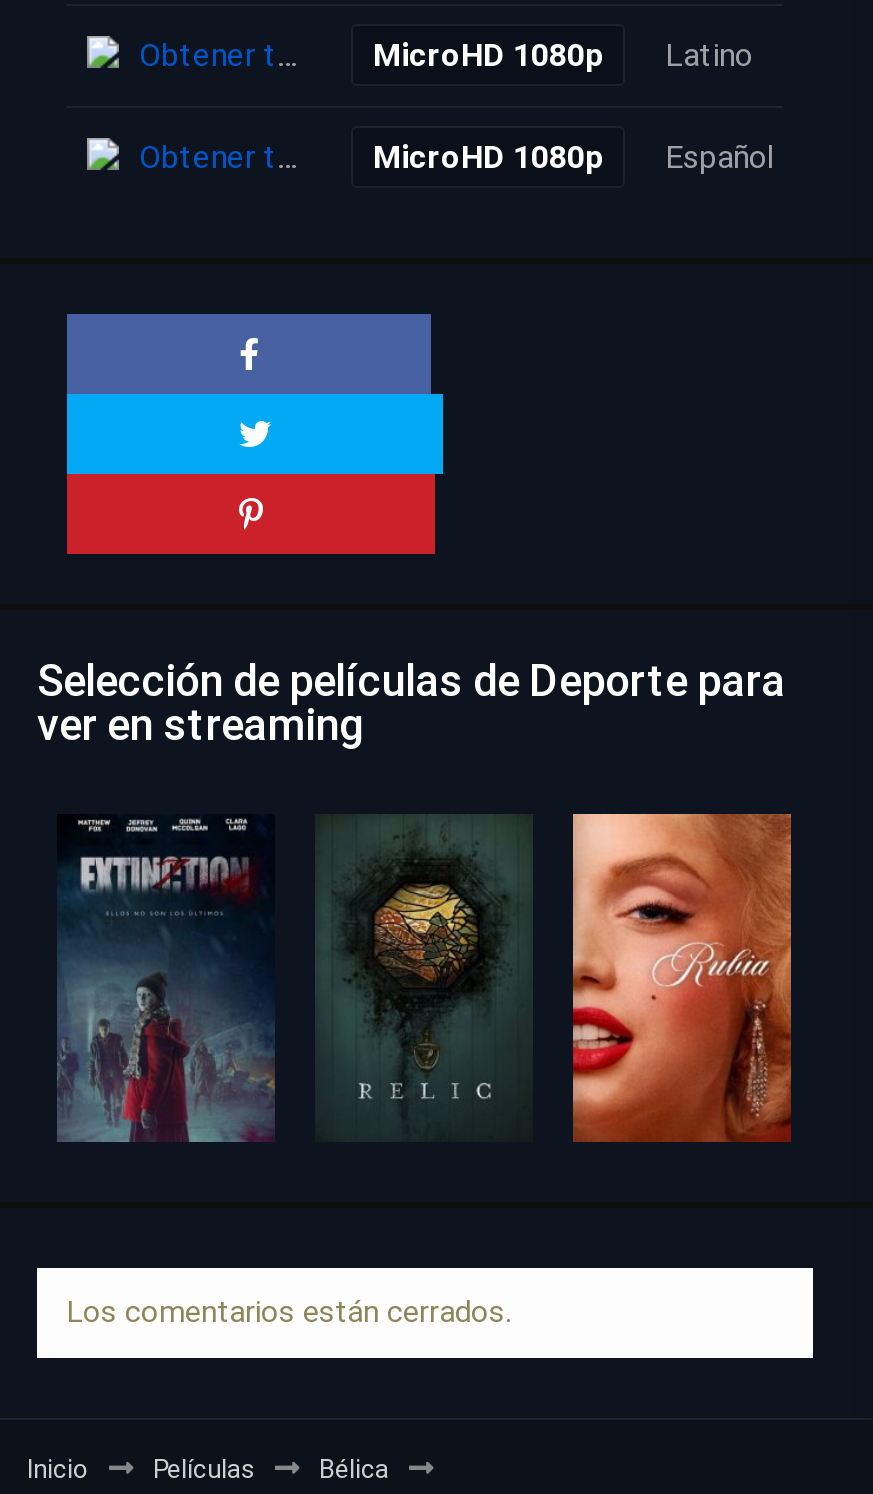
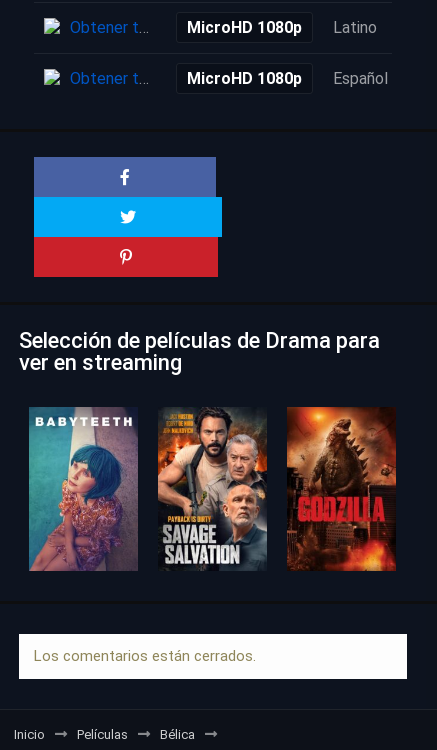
- Selección de películas de Deporte para
+ Selección de películas de Drama para

- [image]
+ [image]

- [image]
+ [image]

- [image]
+ [image]
